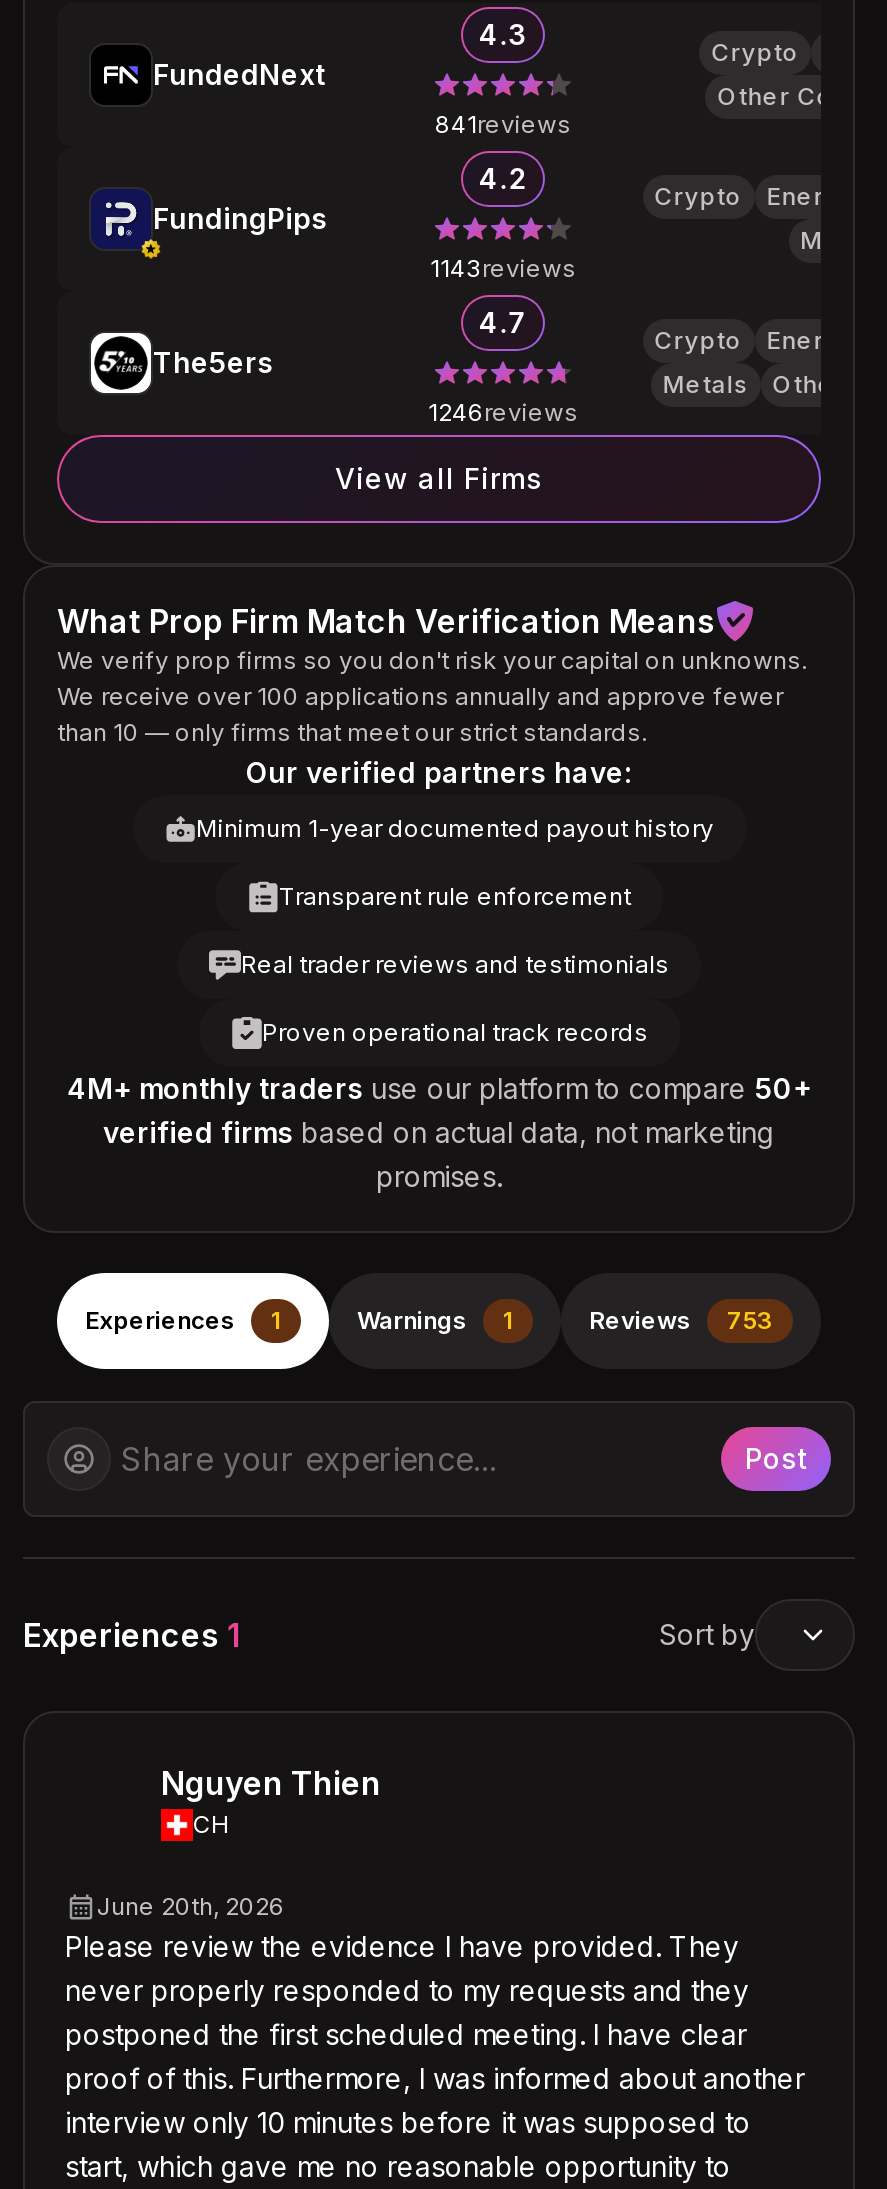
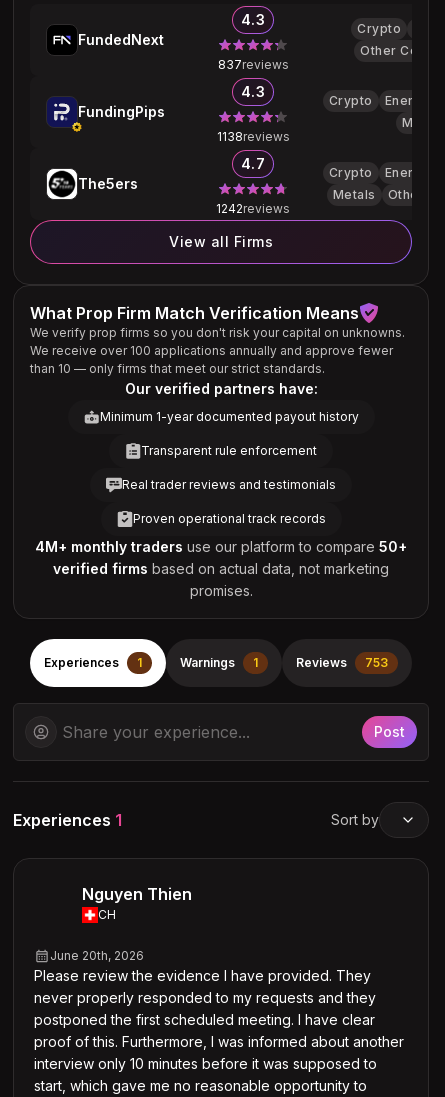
- 841reviews
+ 837reviews

- 4.2
+ 4.3

- 1143reviews
+ 1138reviews

- 1246reviews
+ 1242reviews
